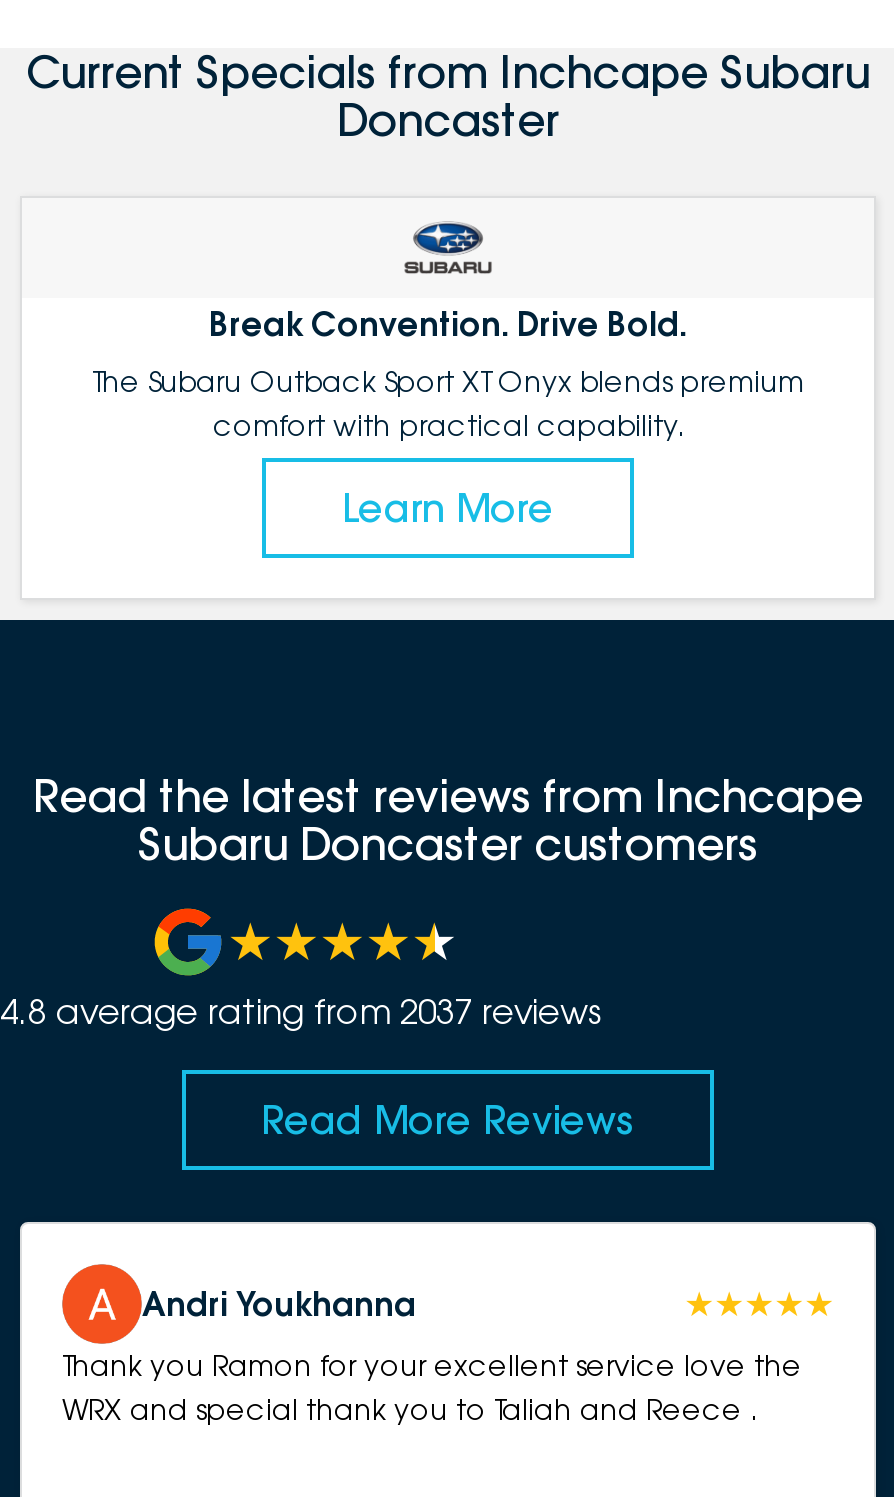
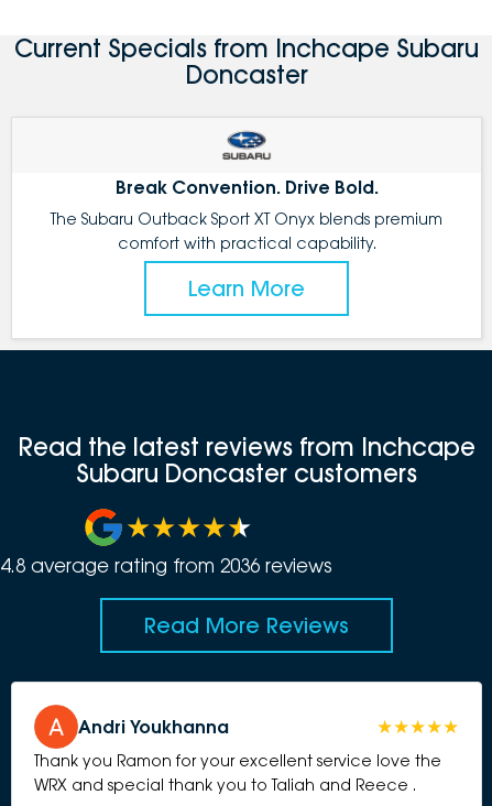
- 4.8 average rating from 2037 reviews
+ 4.8 average rating from 2036 reviews
